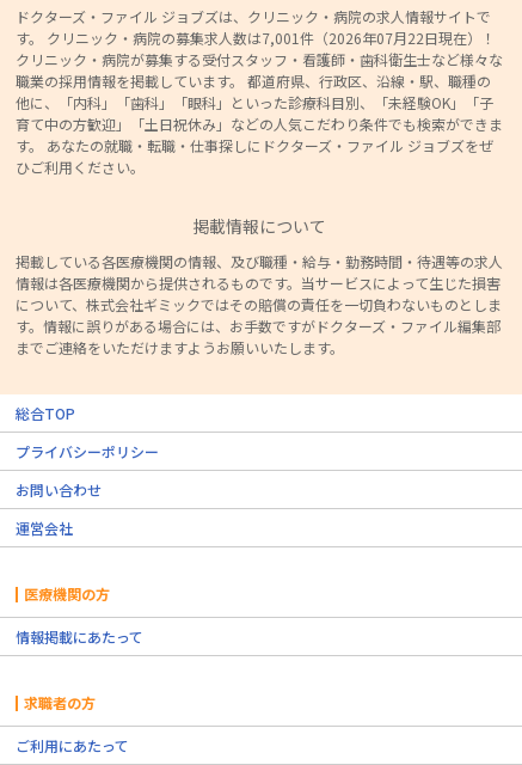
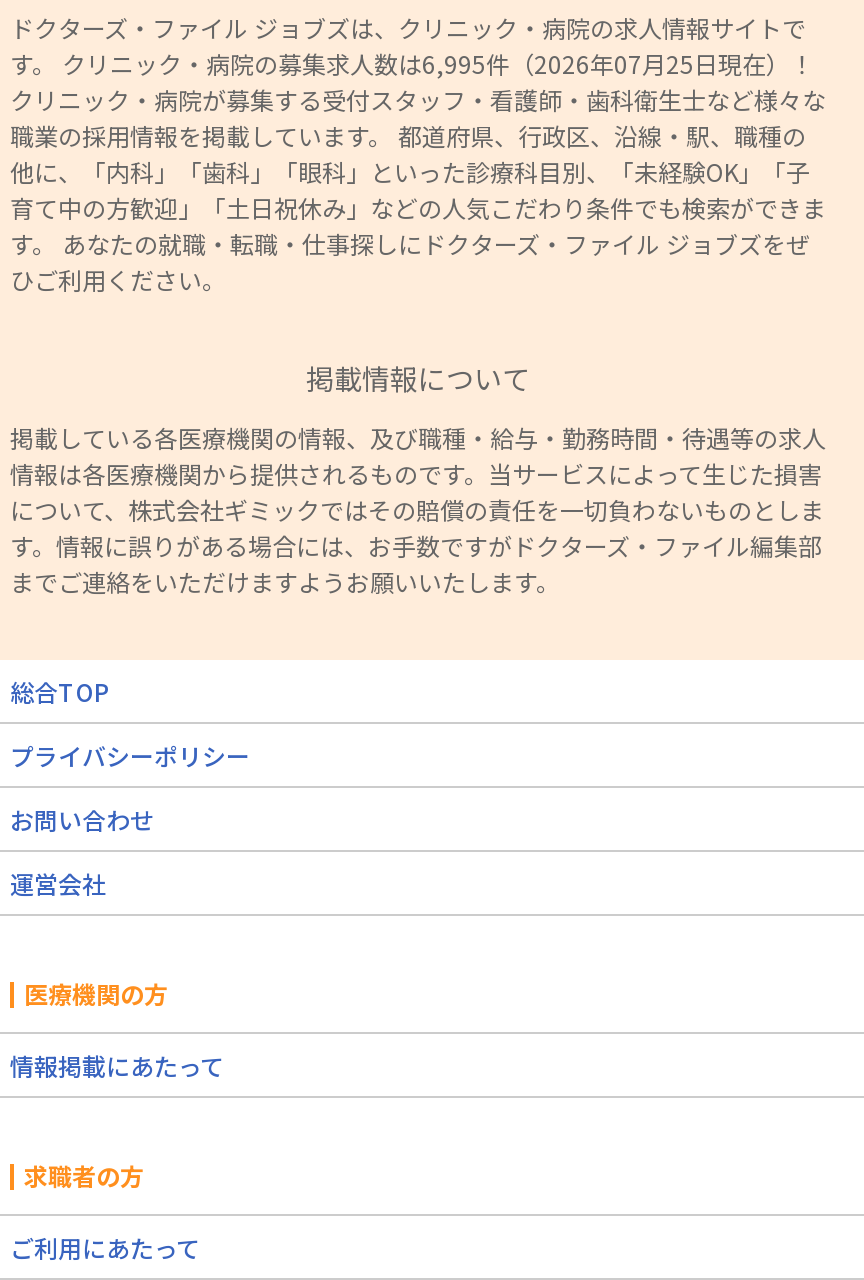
- す。 クリニック・病院の募集求人数は7,001件（2026年07月22日現在）！
+ す。 クリニック・病院の募集求人数は6,995件（2026年07月25日現在）！
